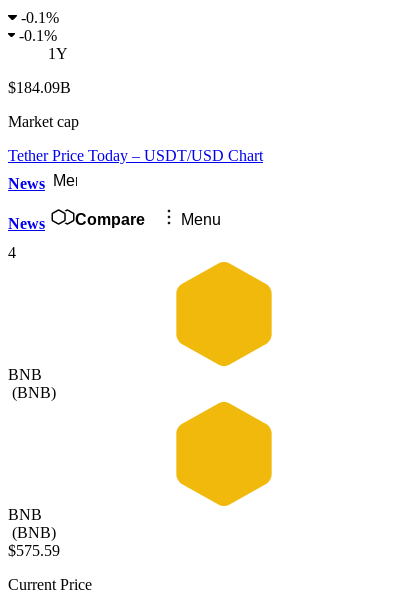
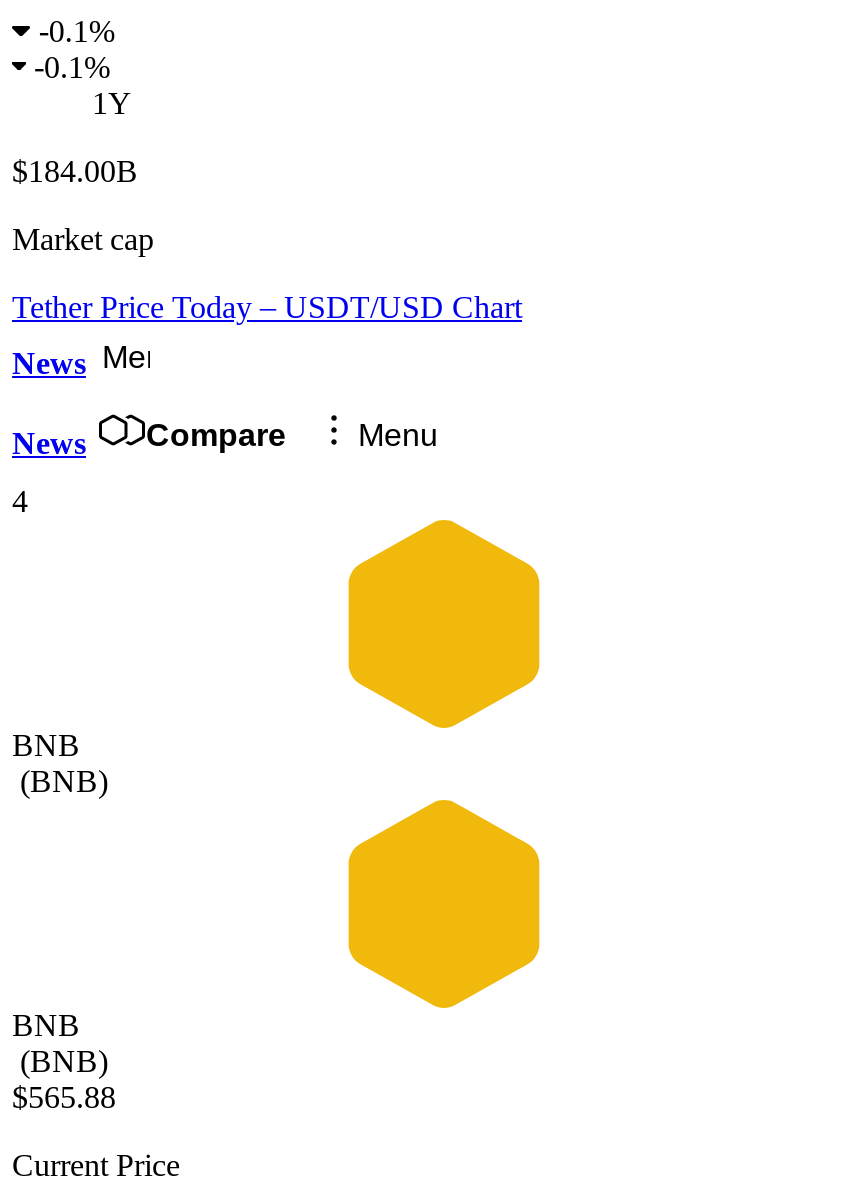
- $184.09B
+ $184.00B

- $575.59
+ $565.88
